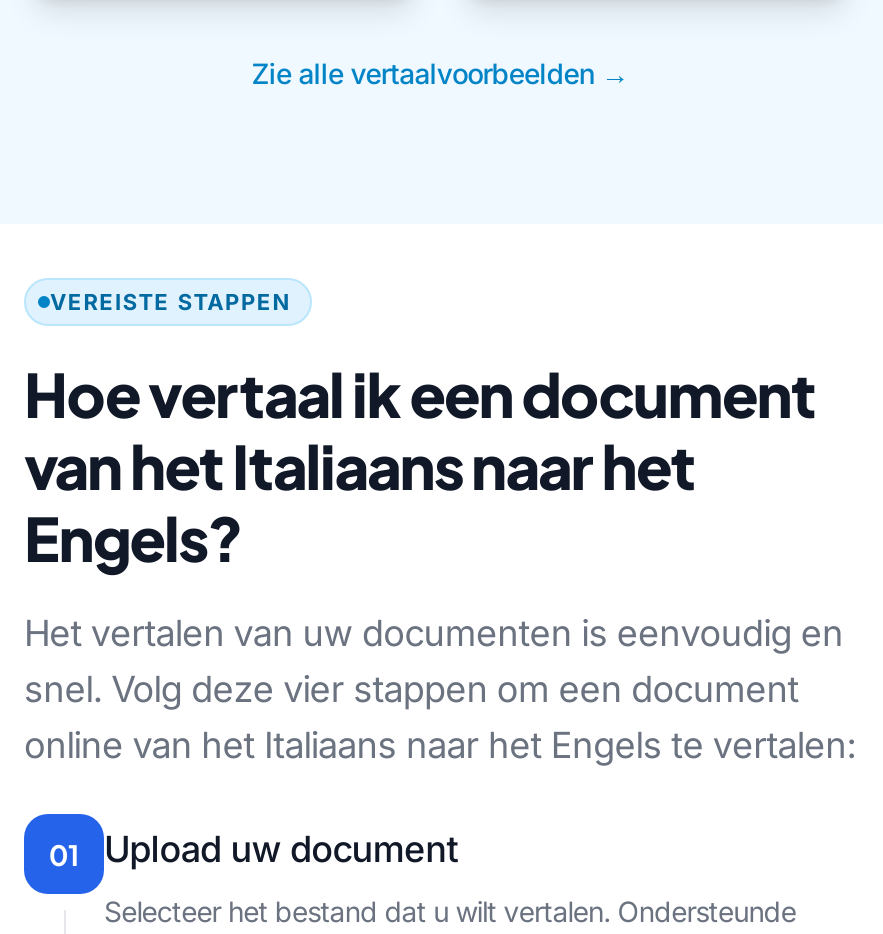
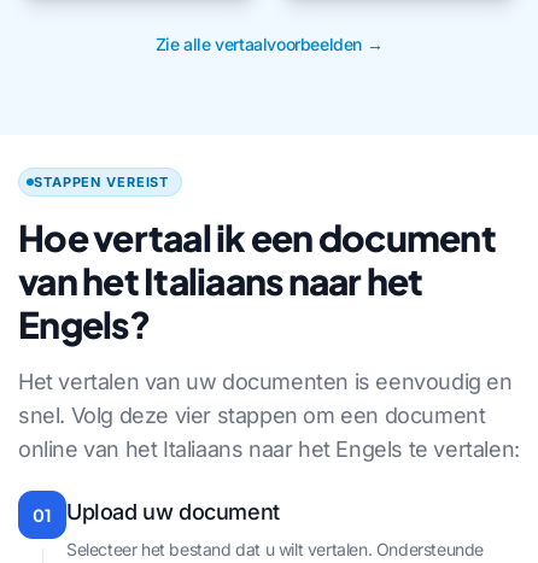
- VEREISTE STAPPEN
+ STAPPEN VEREIST
